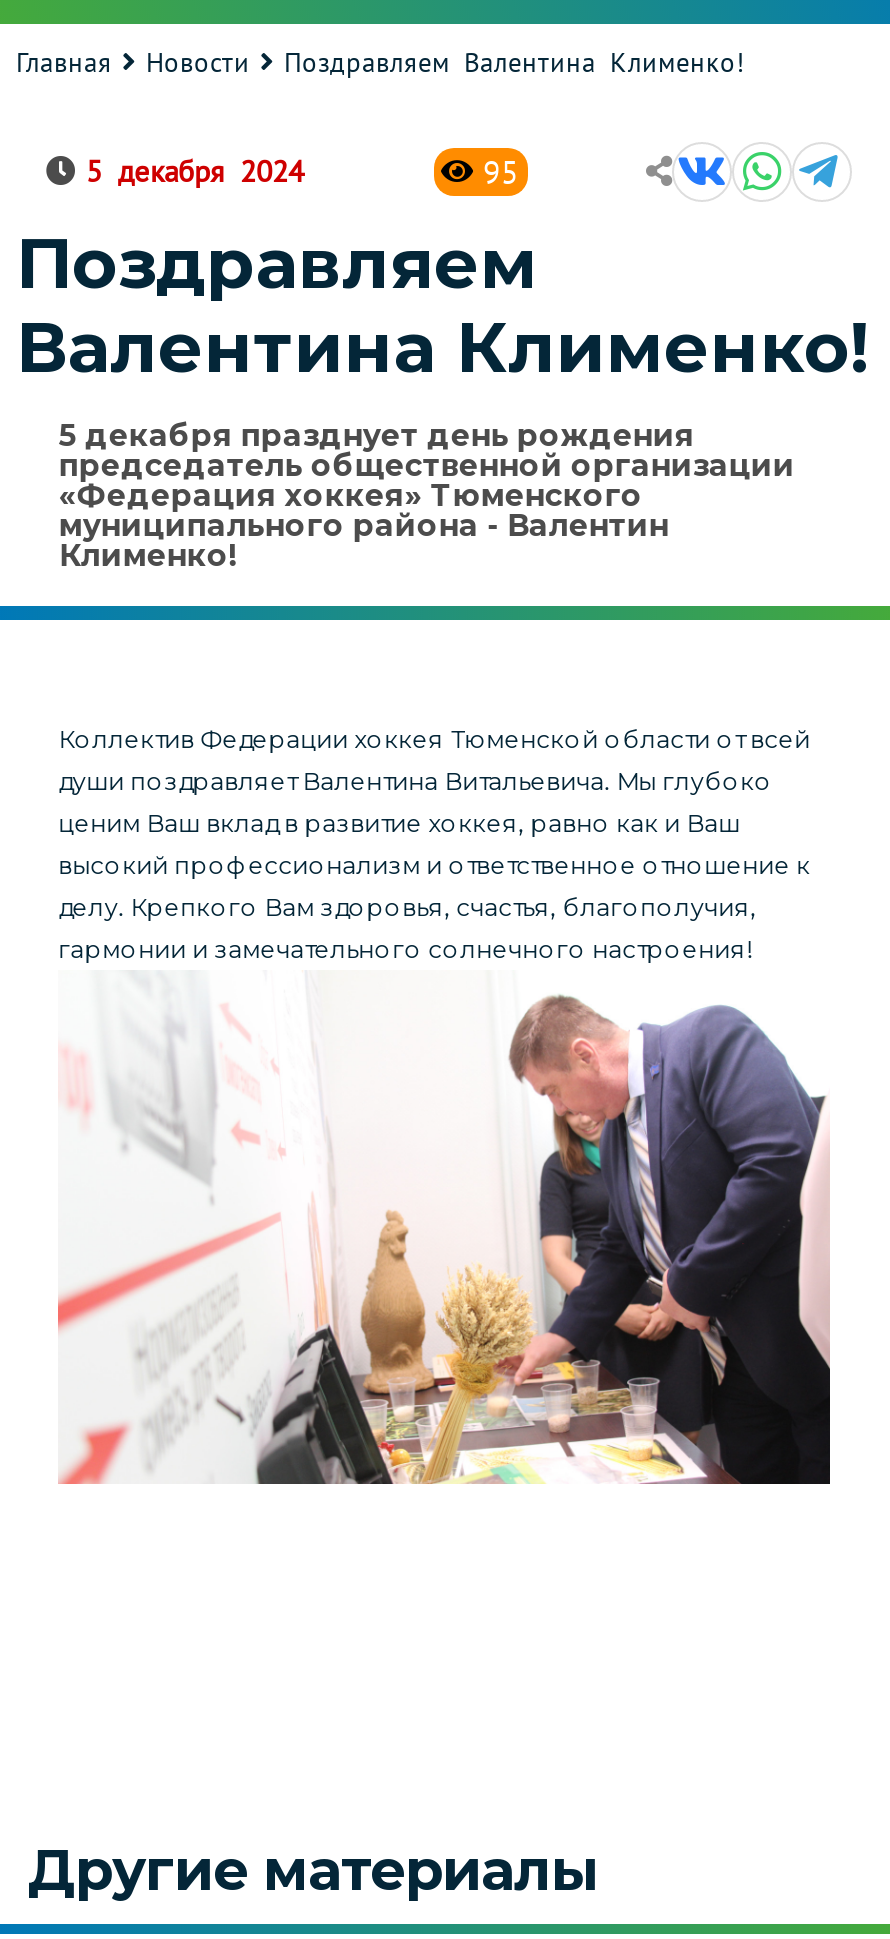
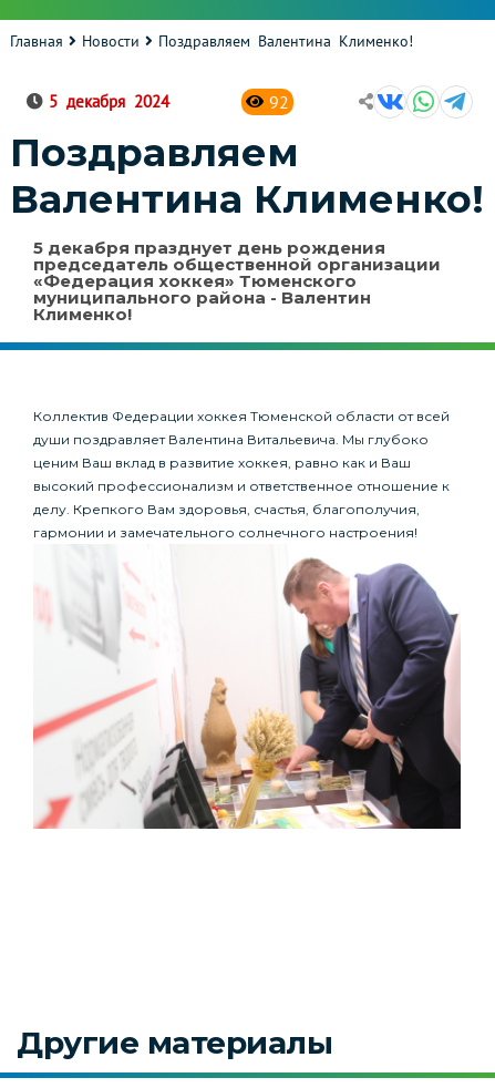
- 95
+ 92
